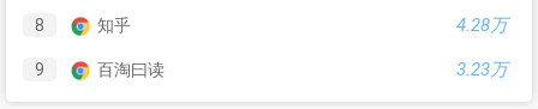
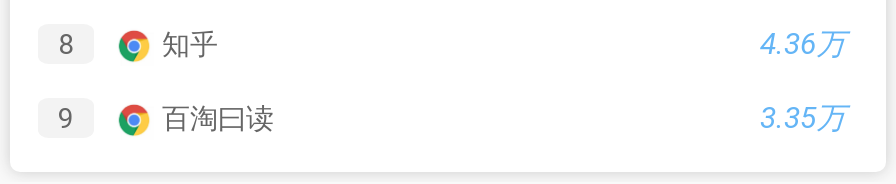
- 4.28万
+ 4.36万

- 3.23万
+ 3.35万
